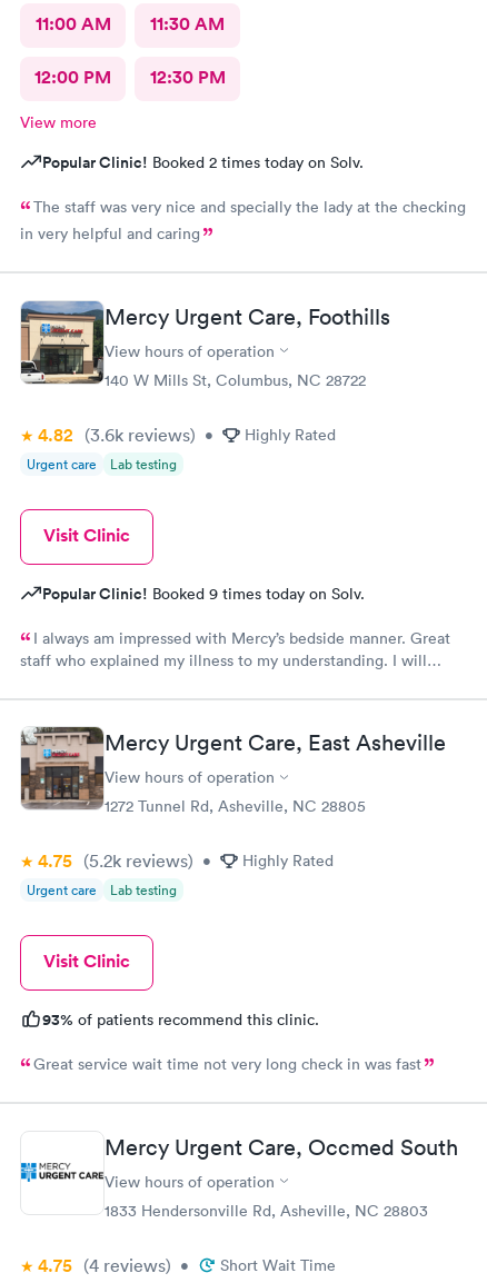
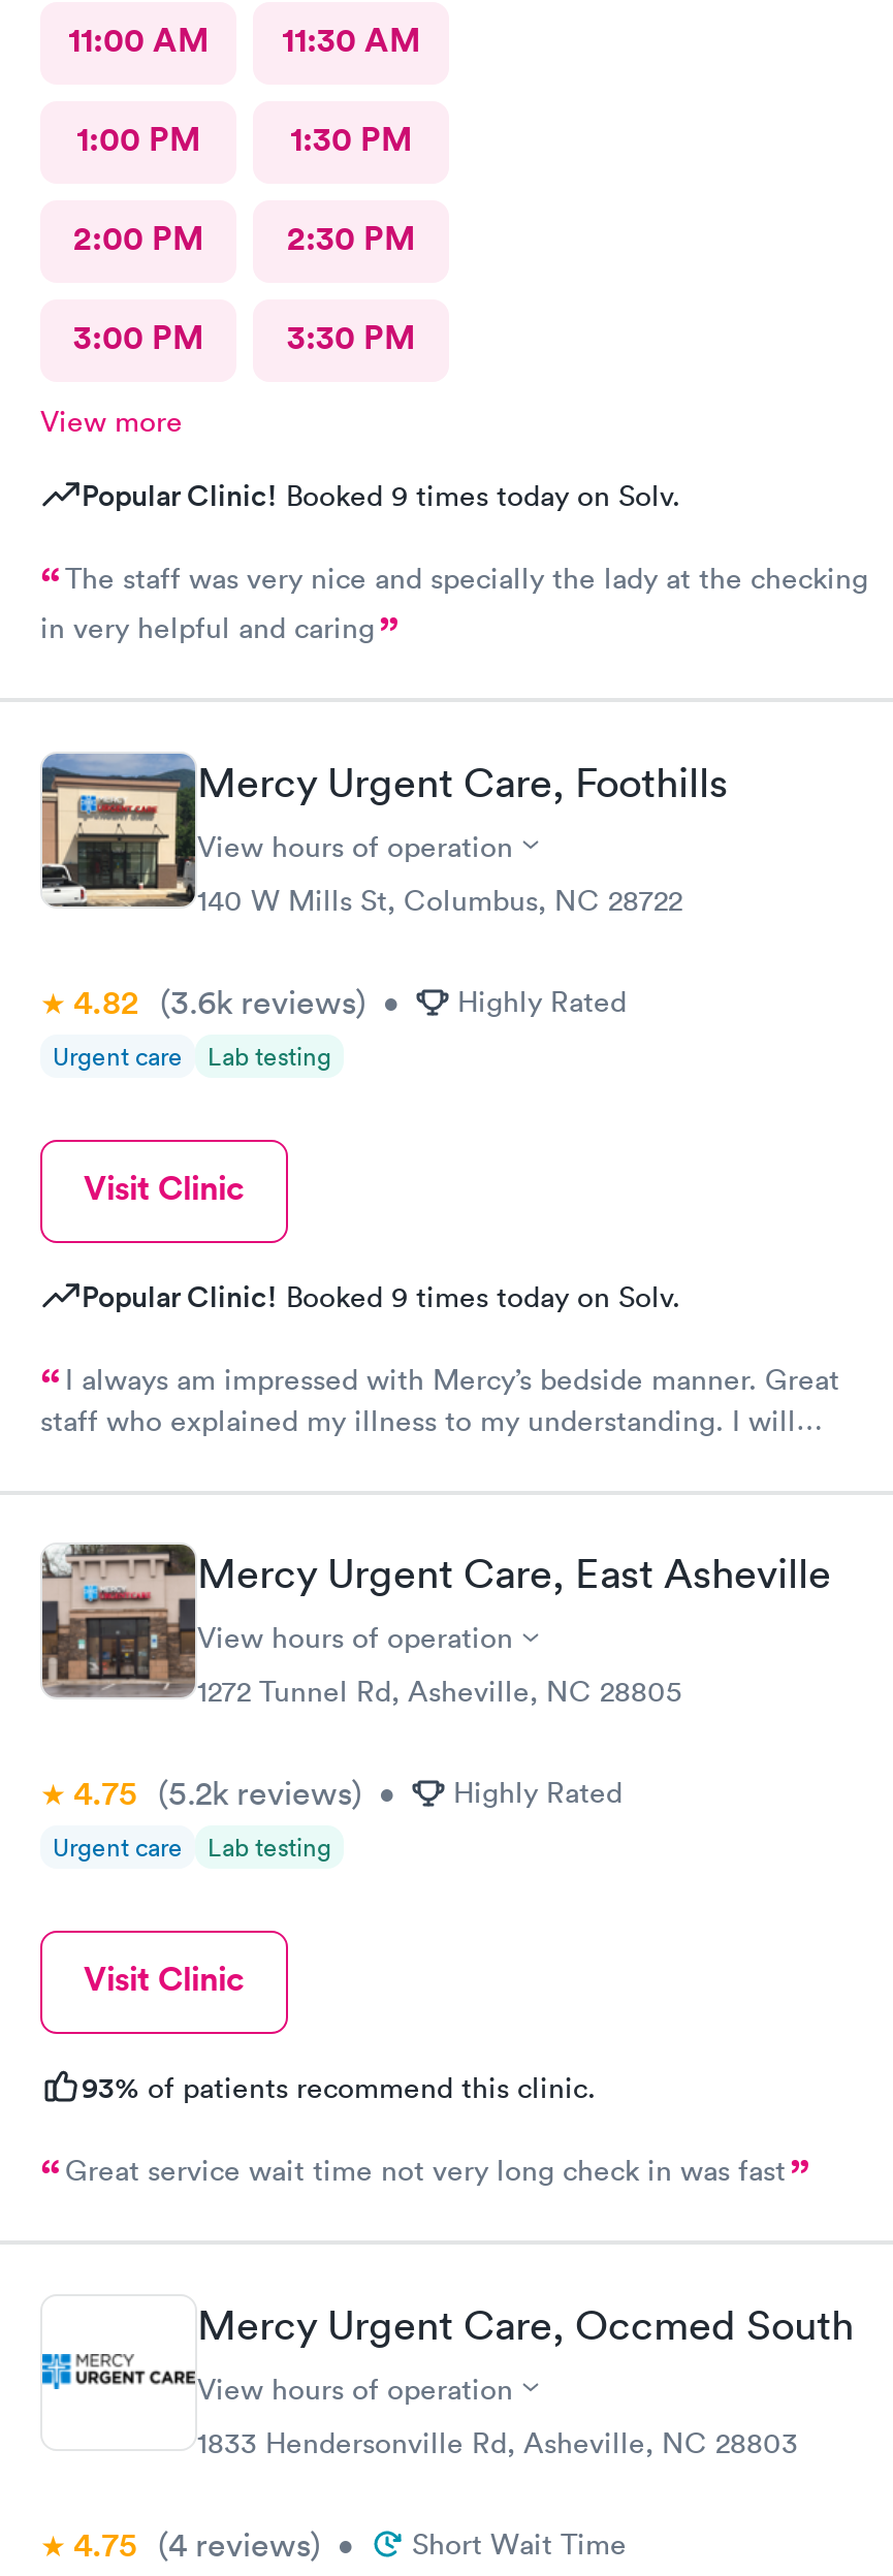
- 12:00 PM
- 12:30 PM
+ 1:00 PM
+ 1:30 PM
+ 2:00 PM
+ 2:30 PM
+ 3:00 PM
+ 3:30 PM

- Popular Clinic! Booked 2 times today on Solv.
+ Popular Clinic! Booked 9 times today on Solv.
